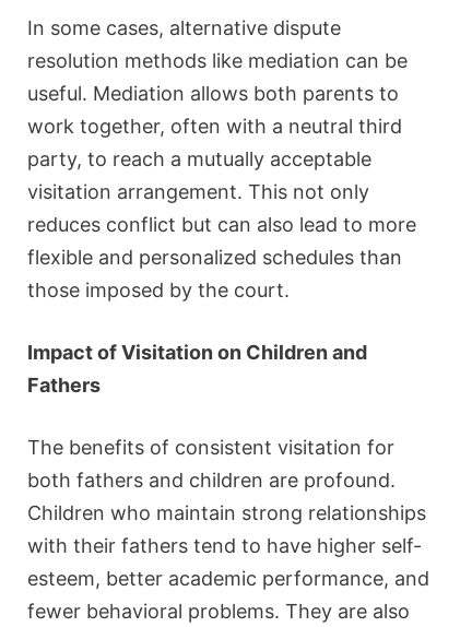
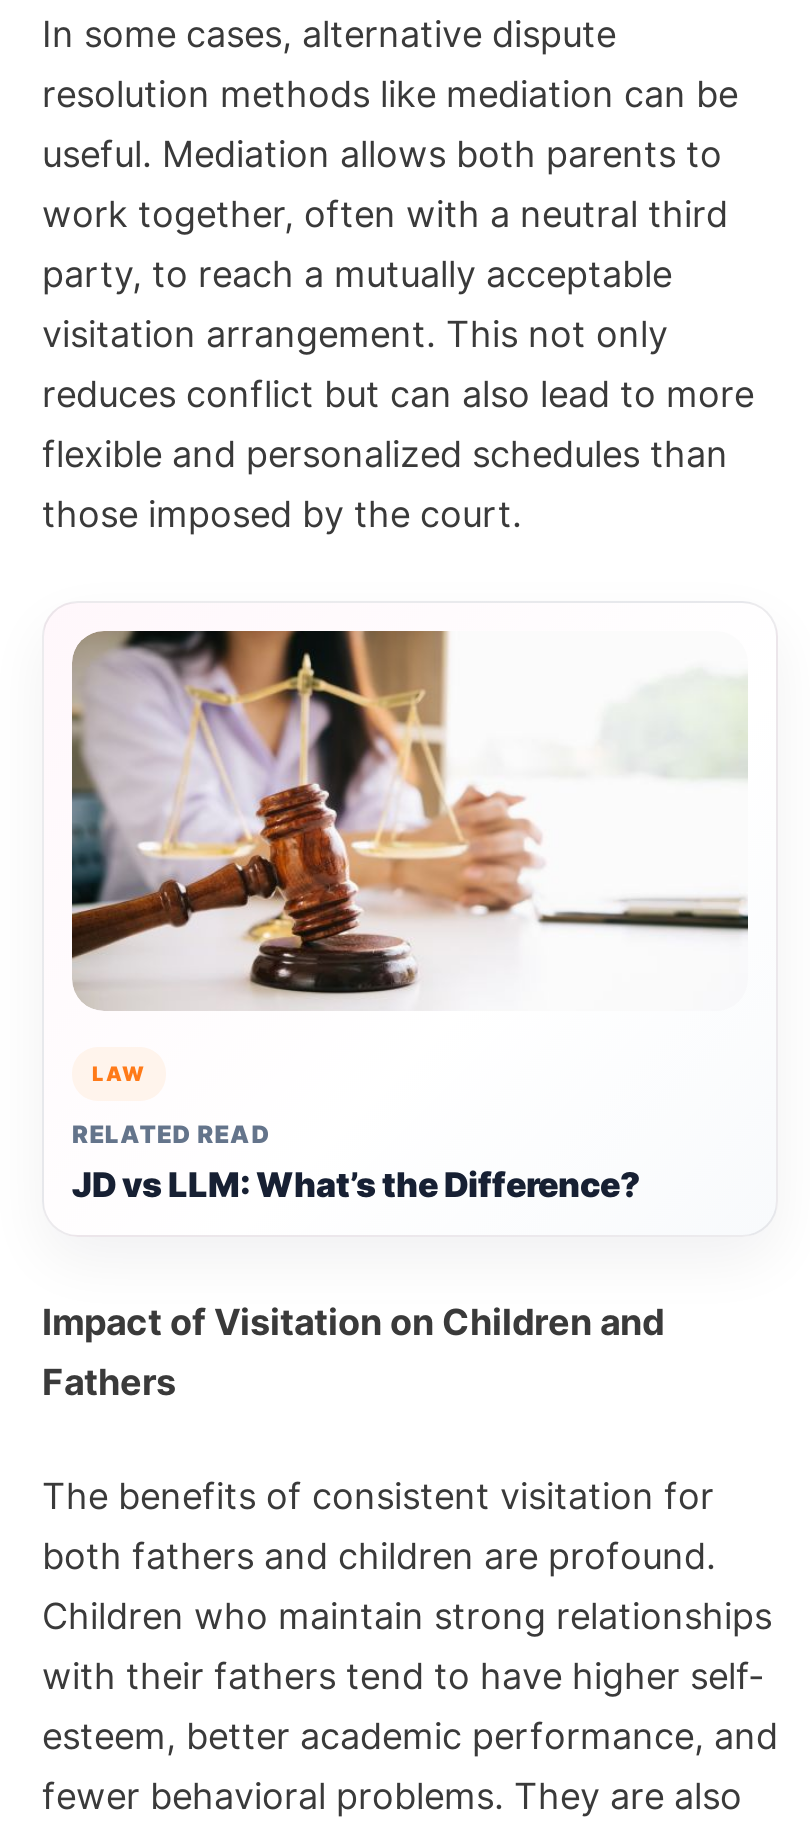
+ [image]
+ LAW
+ RELATED READ
+ JD vs LLM: What’s the Difference?
